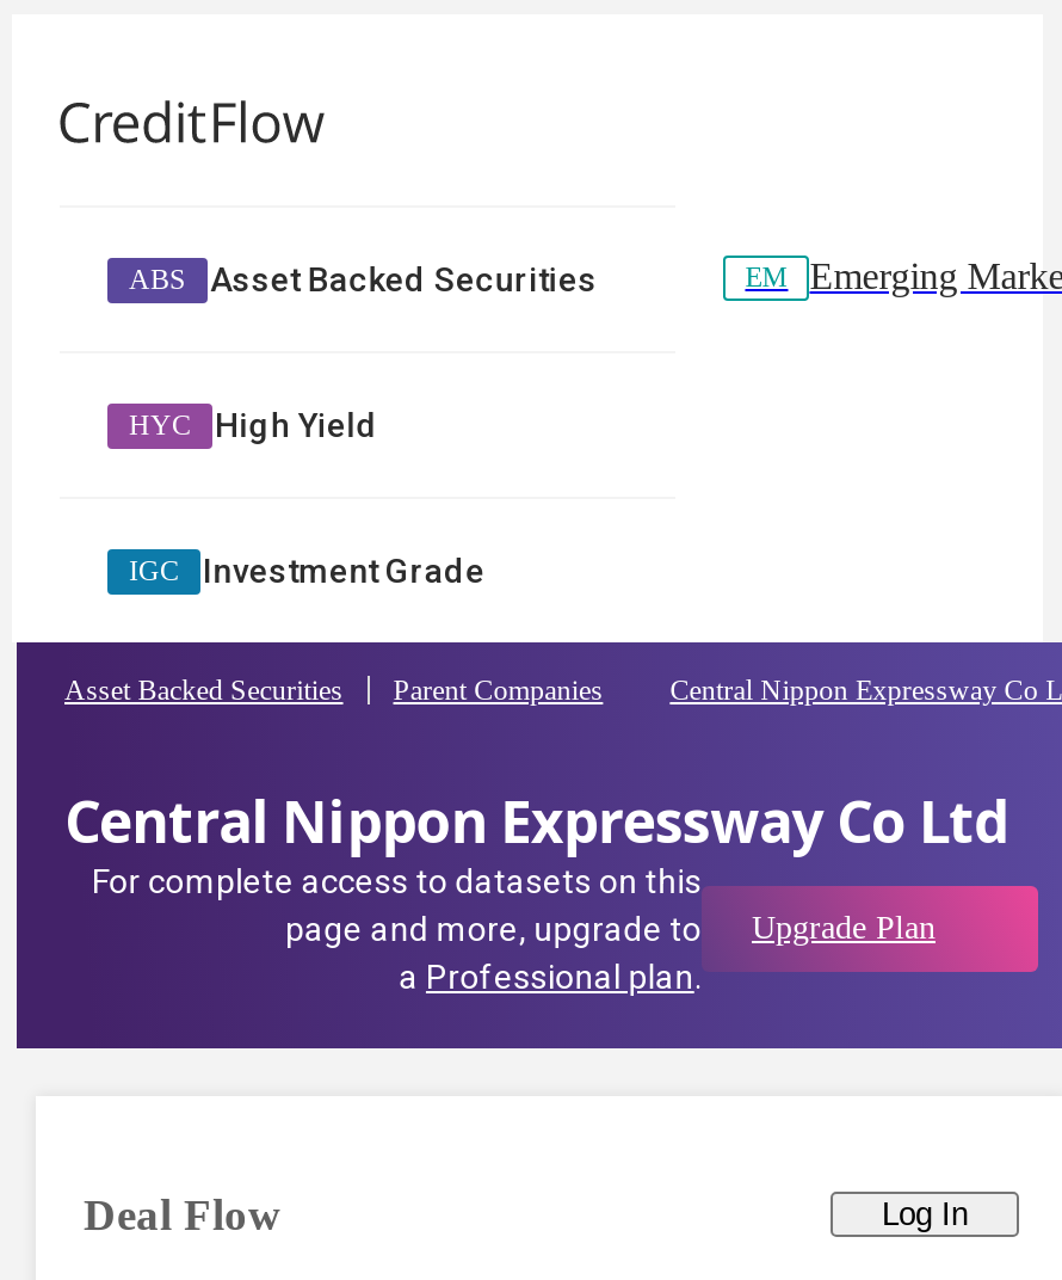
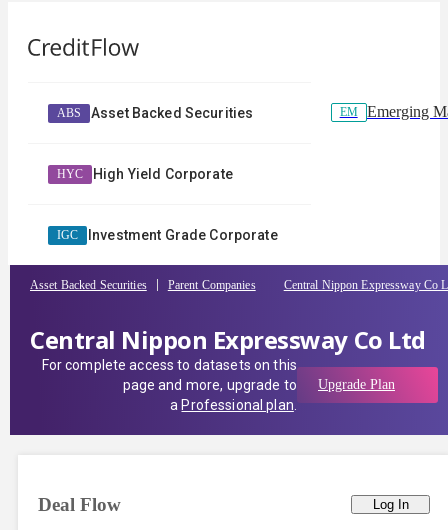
- High Yield
+ High Yield Corporate

- Investment Grade
+ Investment Grade Corporate
